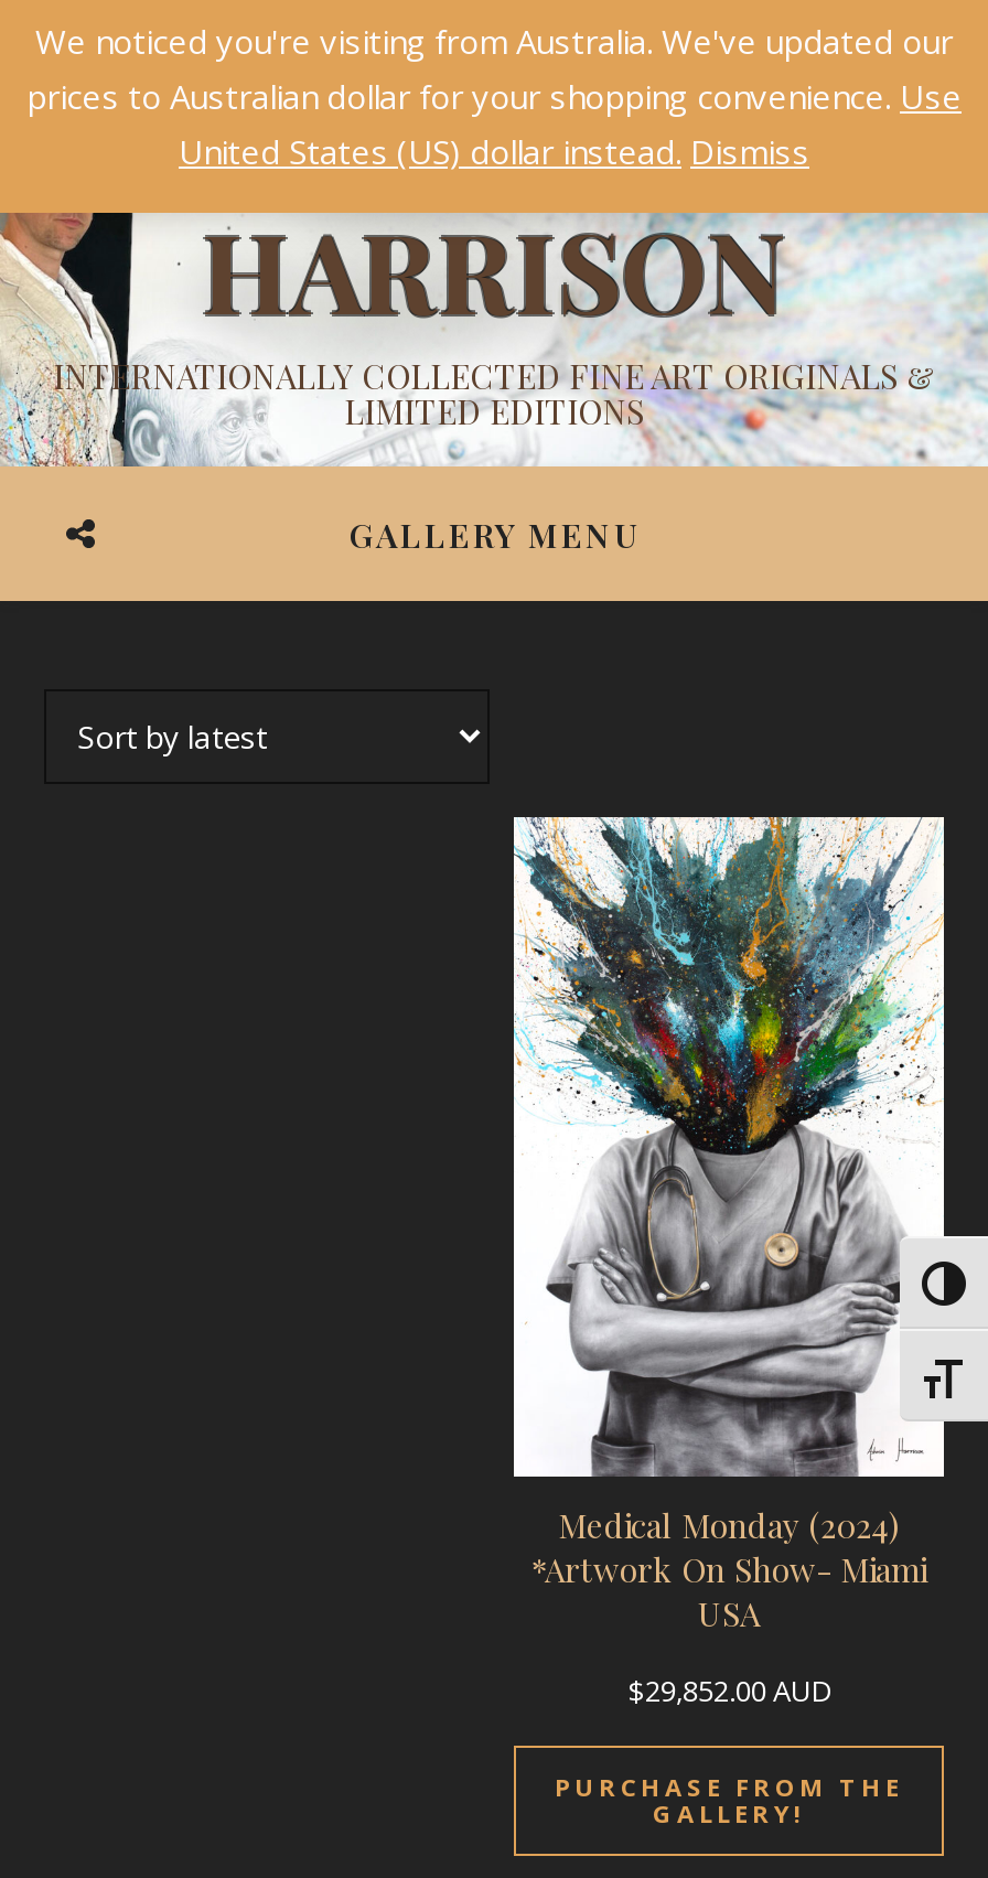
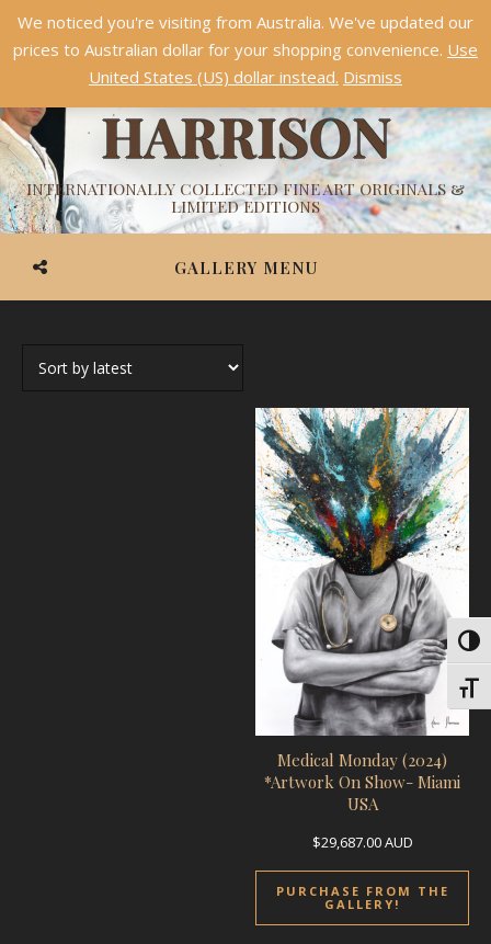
- $29,852.00 AUD
+ $29,687.00 AUD
